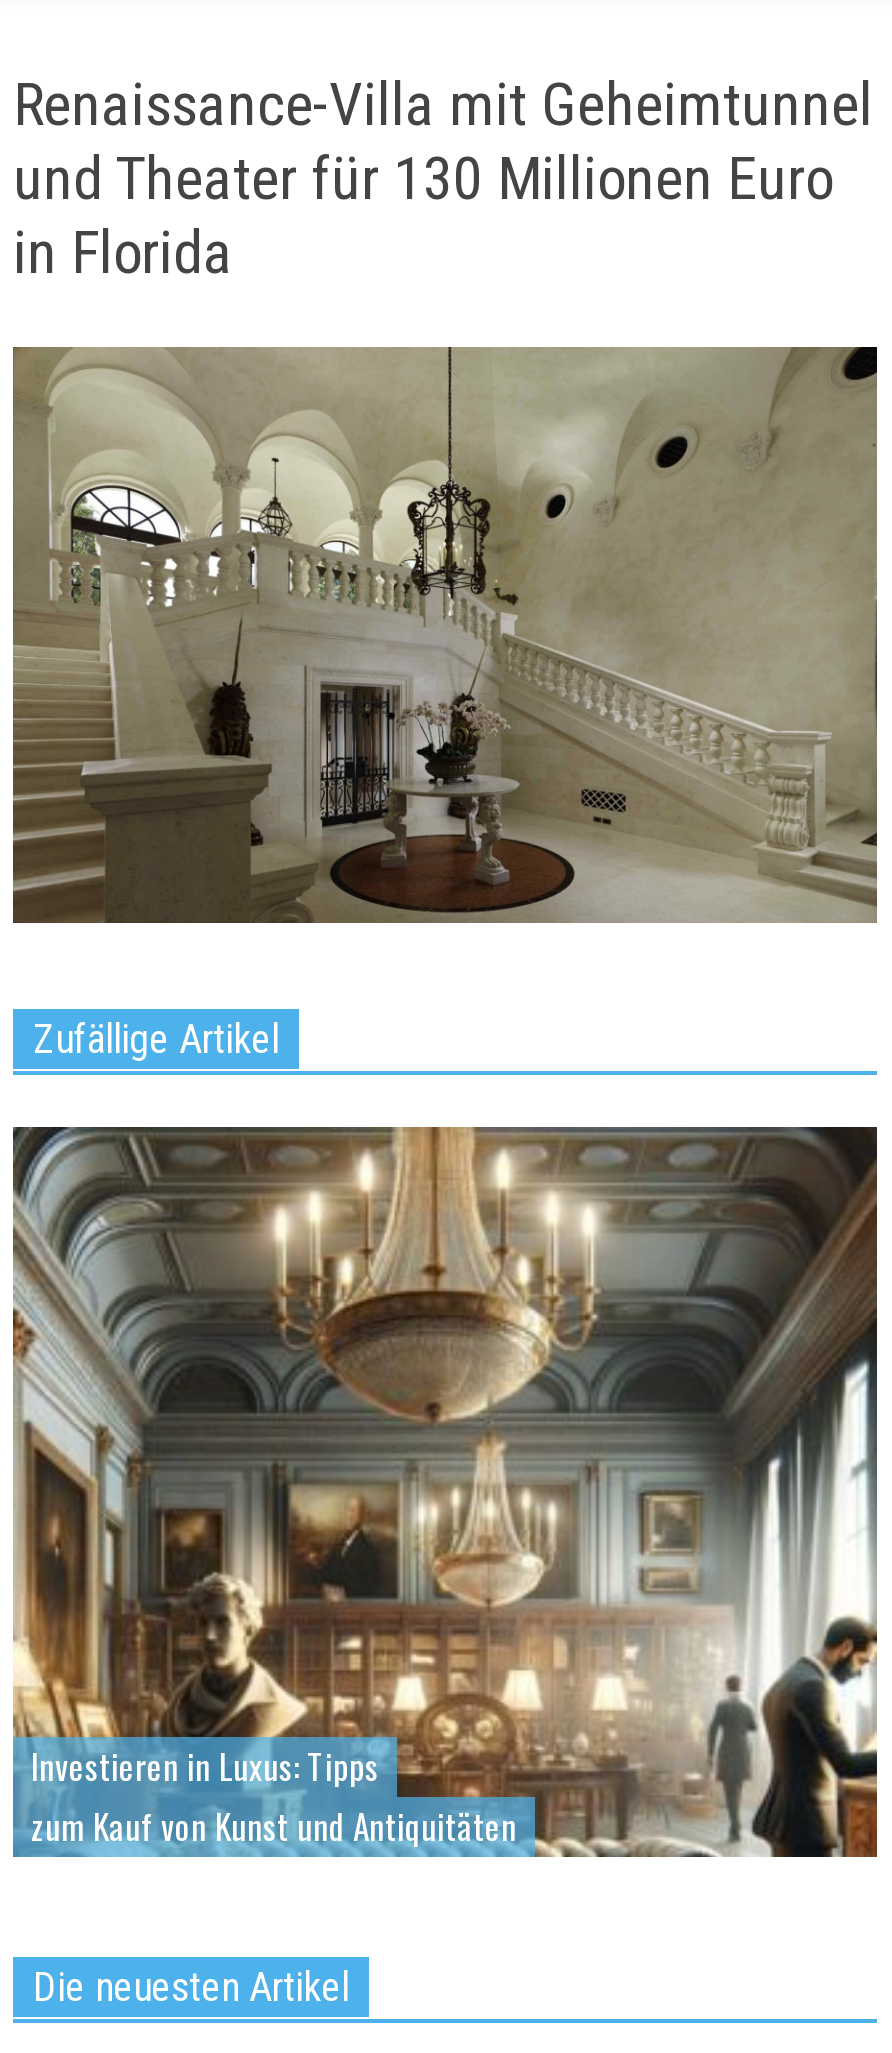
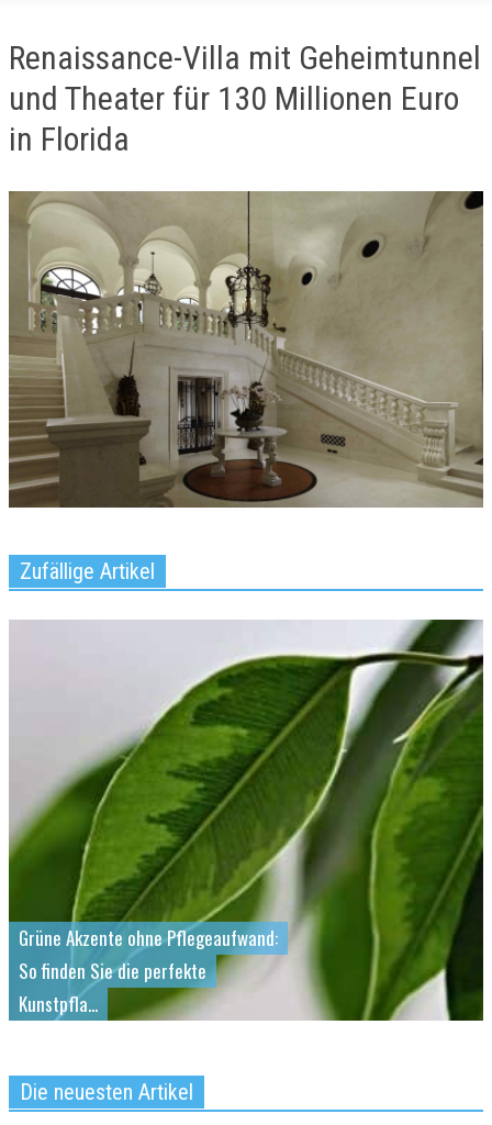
- [image]
- Investieren in Luxus: Tipps
- zum Kauf von Kunst und Antiquitäten
+ [image]
+ Grüne Akzente ohne Pflegeaufwand:
+ So finden Sie die perfekte
+ Kunstpfla...
